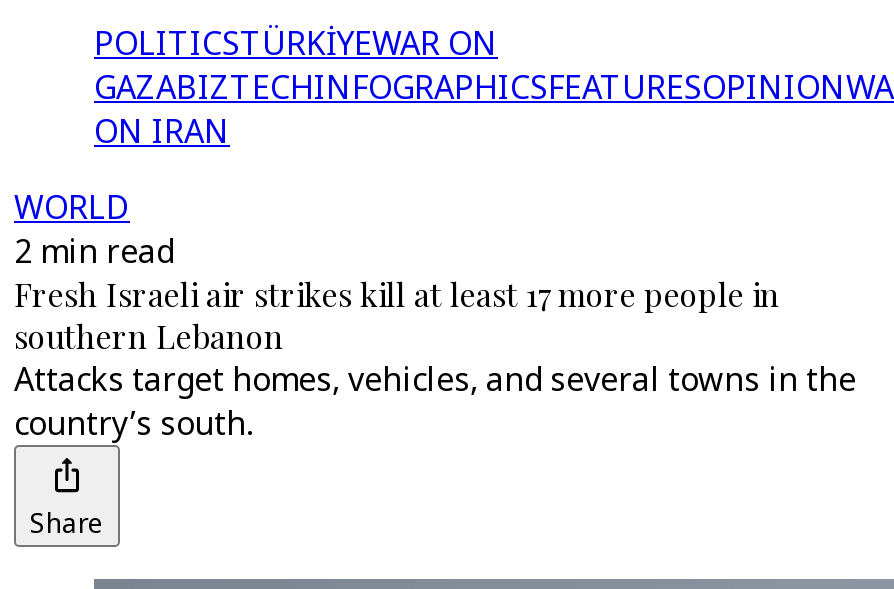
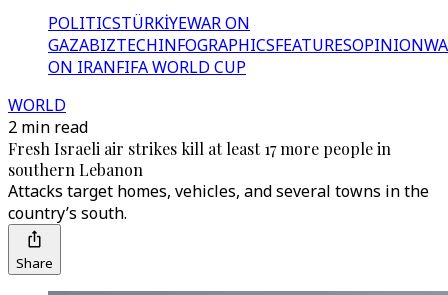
- ON IRAN
+ ON IRAN FIFA WORLD CUP
